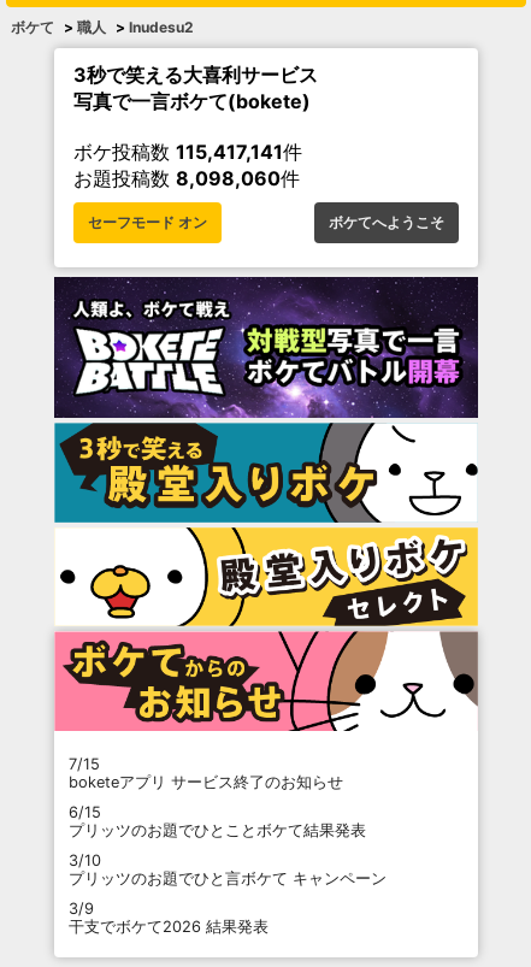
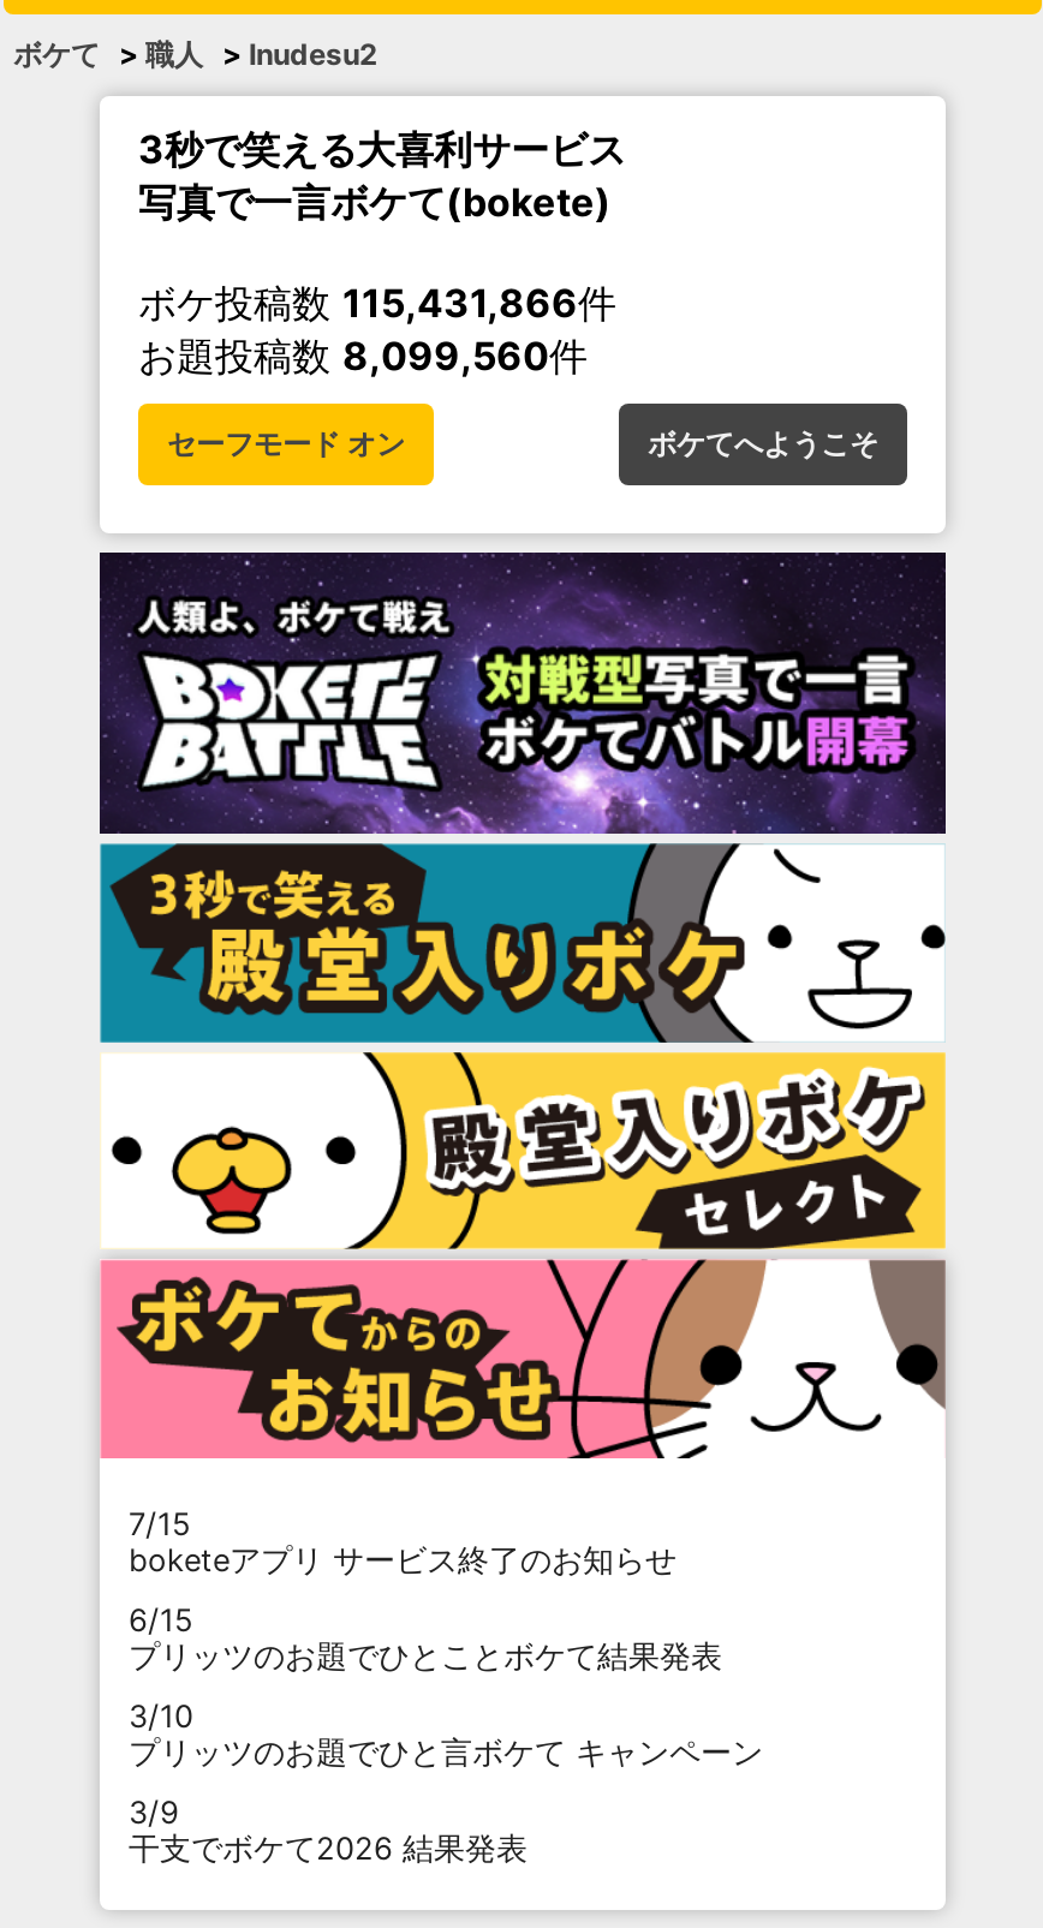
- ボケ投稿数115,417,141件
+ ボケ投稿数115,431,866件

- お題投稿数8,098,060件
+ お題投稿数8,099,560件
